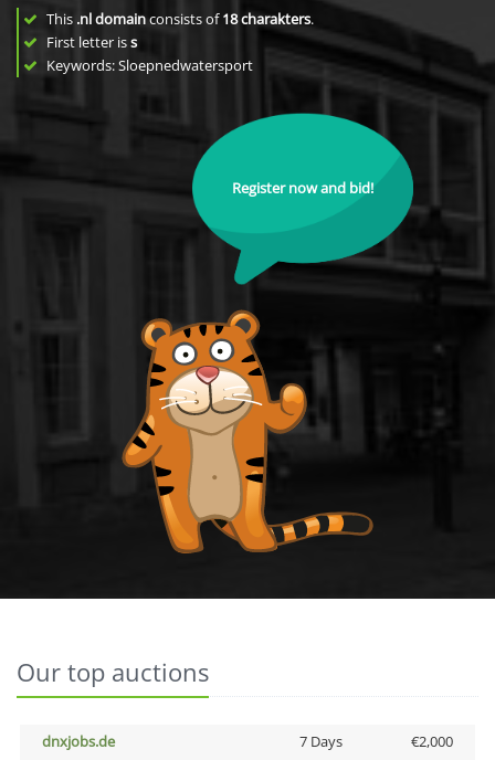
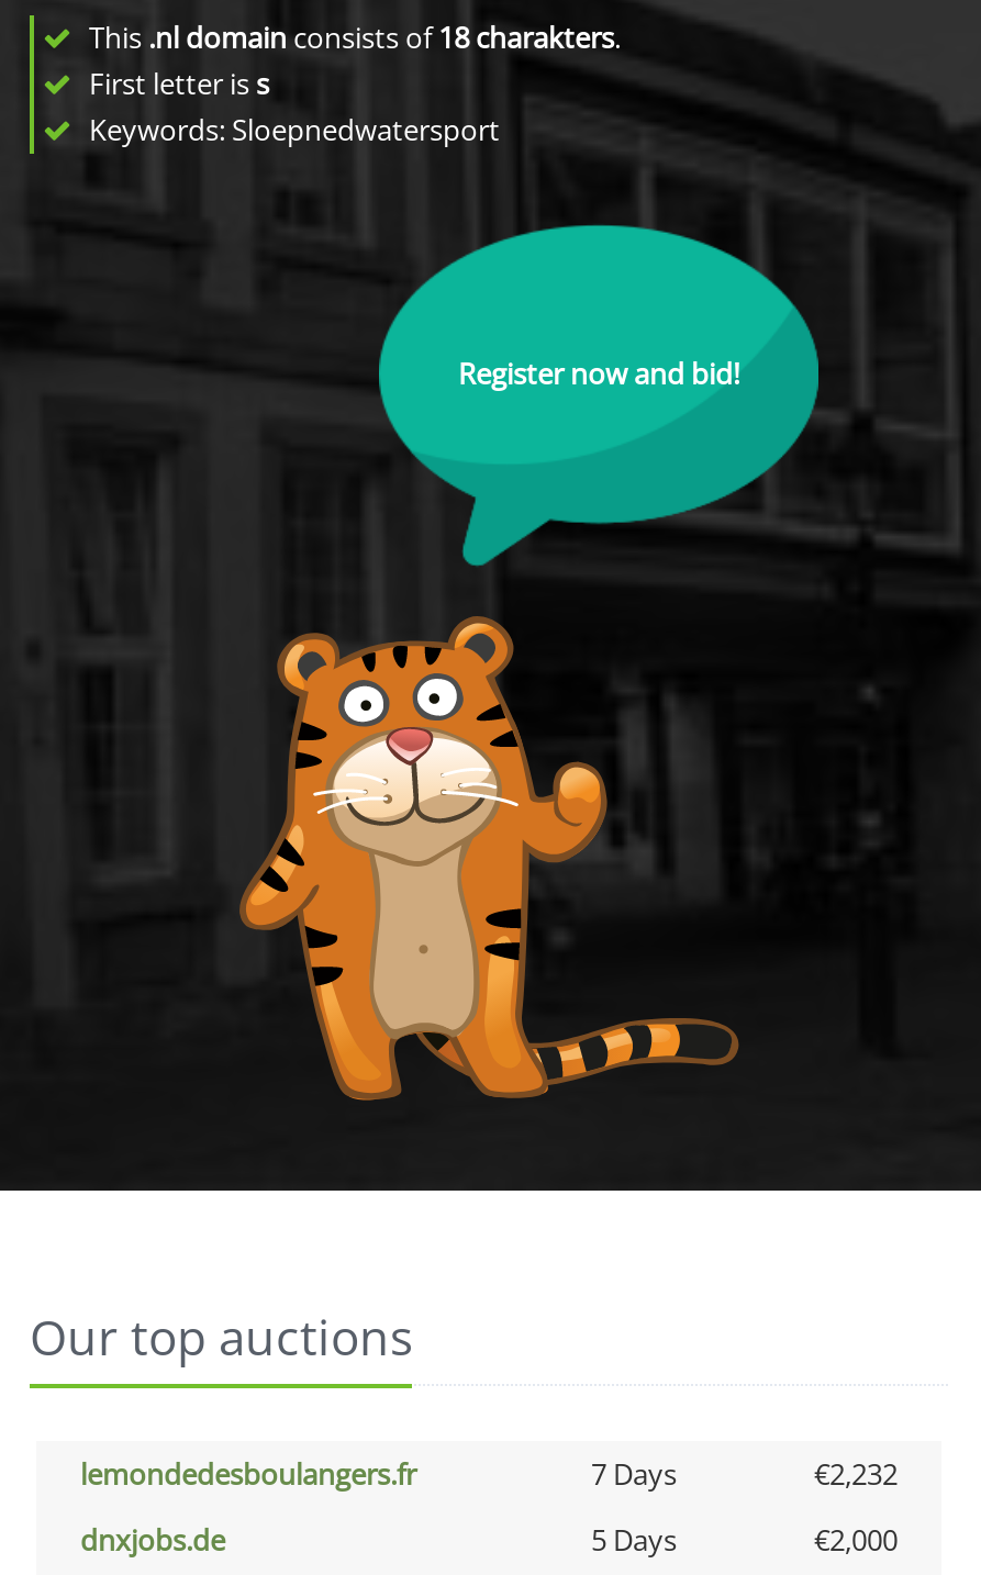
+ lemondedesboulangers.fr
+ 7 Days
+ €2,232

- 7 Days
+ 5 Days
